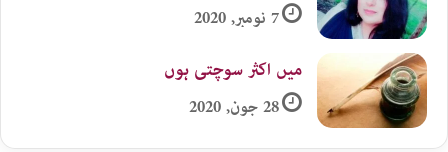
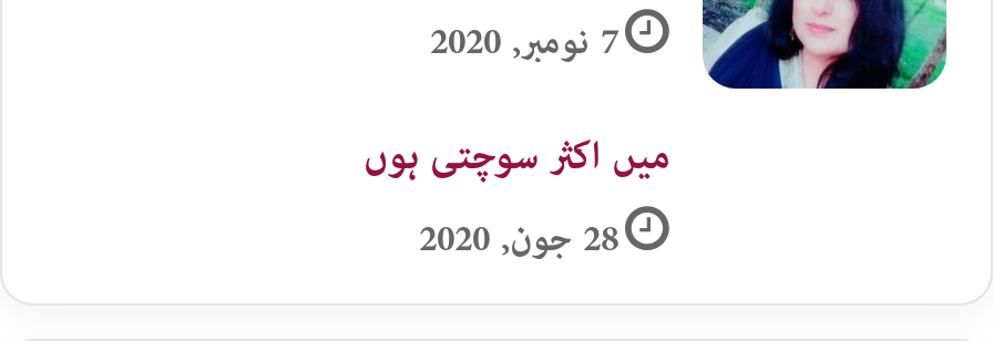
- [image]
